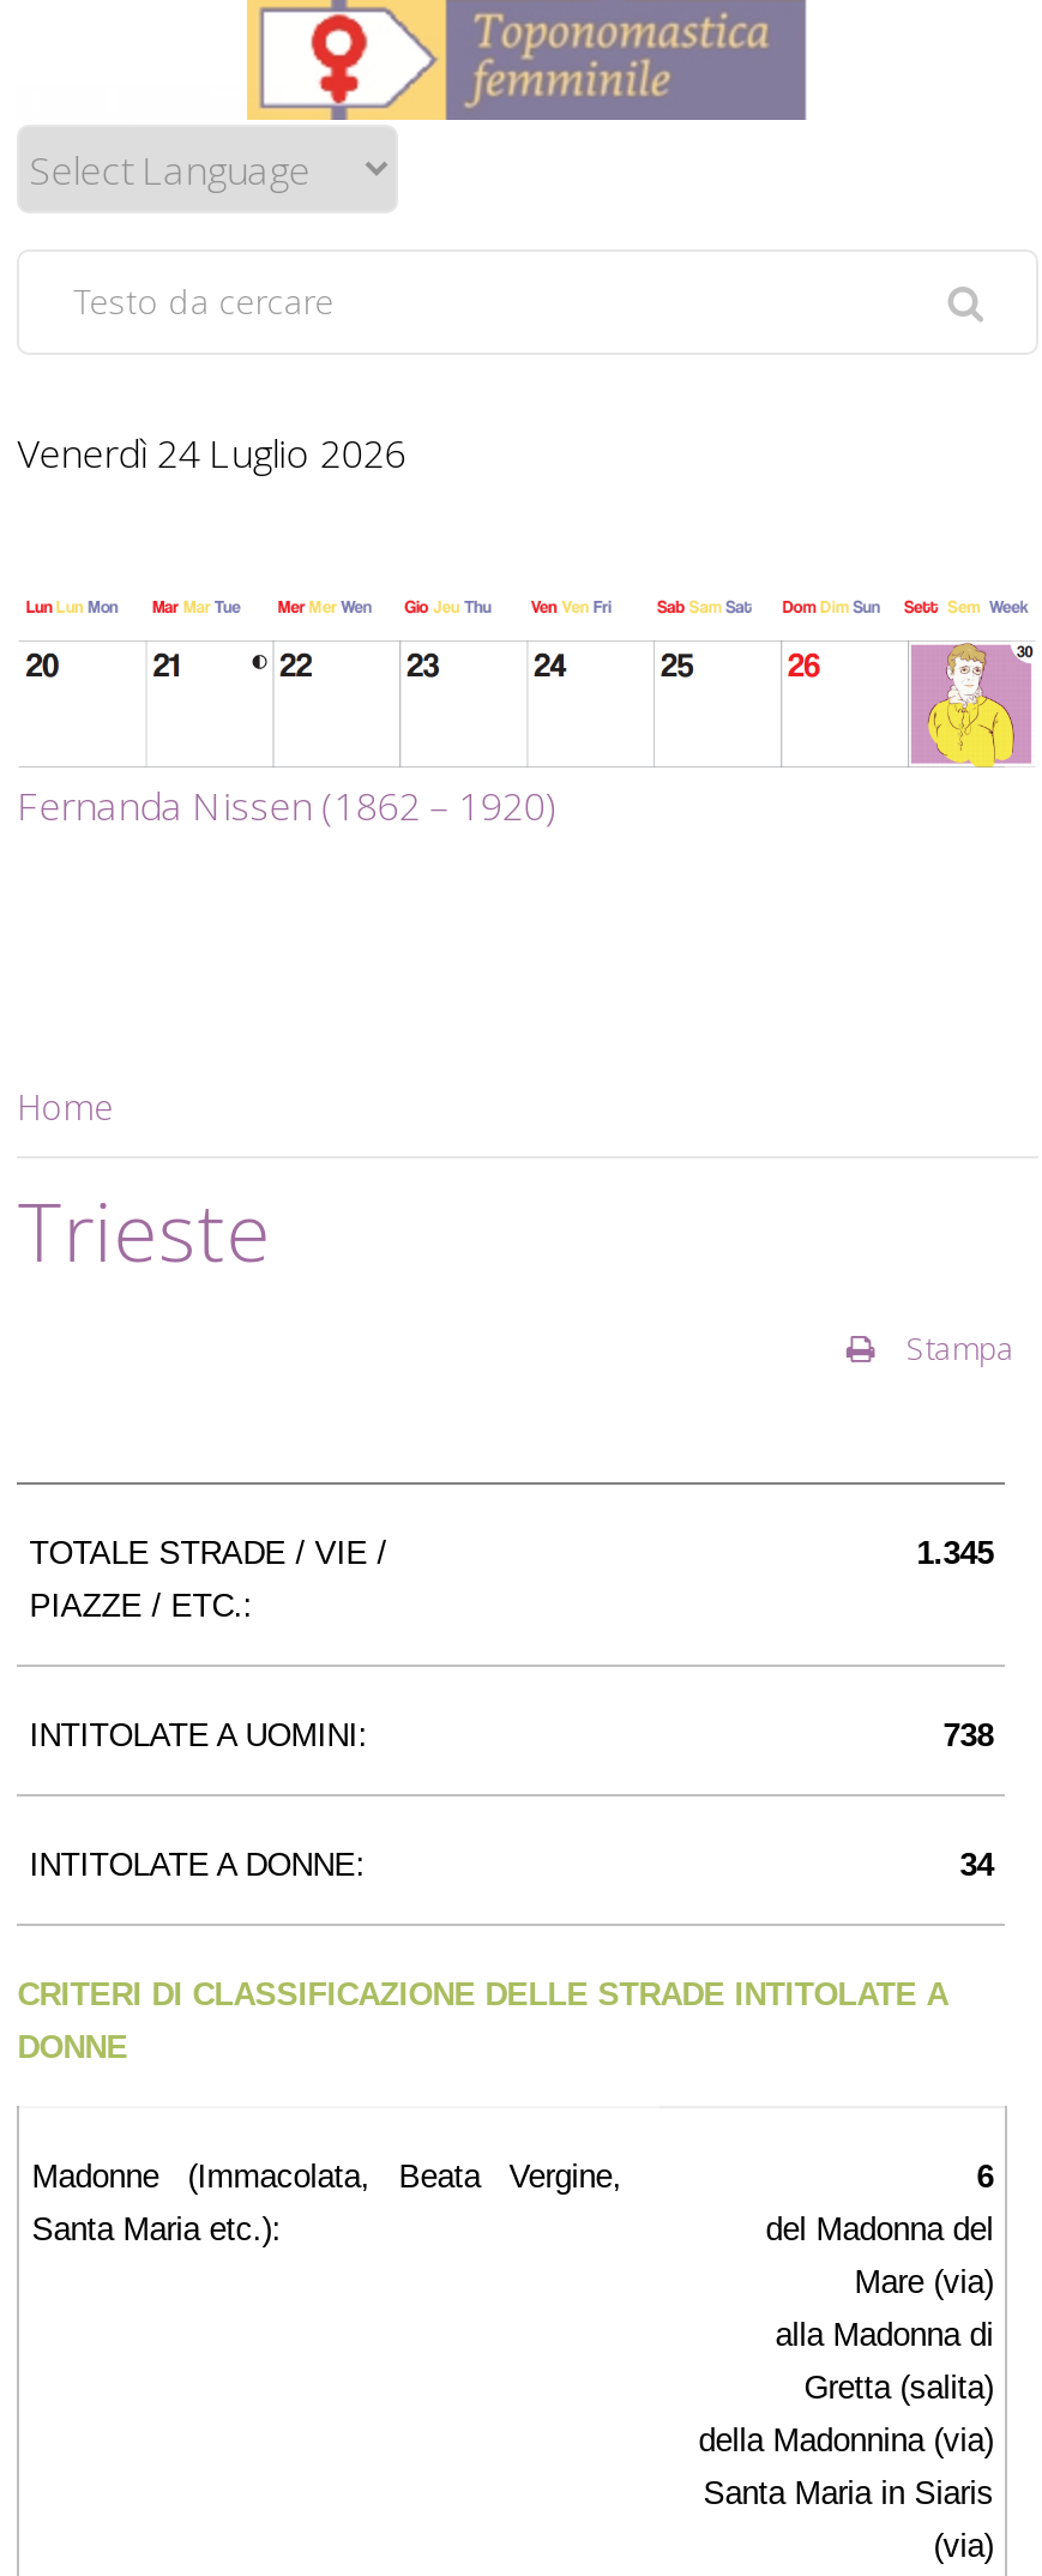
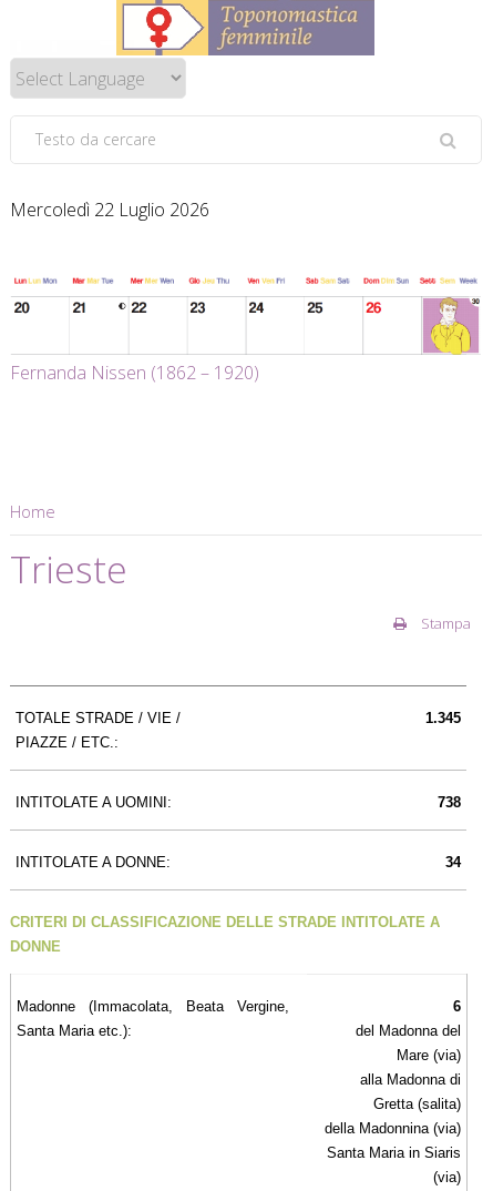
- Venerdì 24 Luglio 2026
+ Mercoledì 22 Luglio 2026
